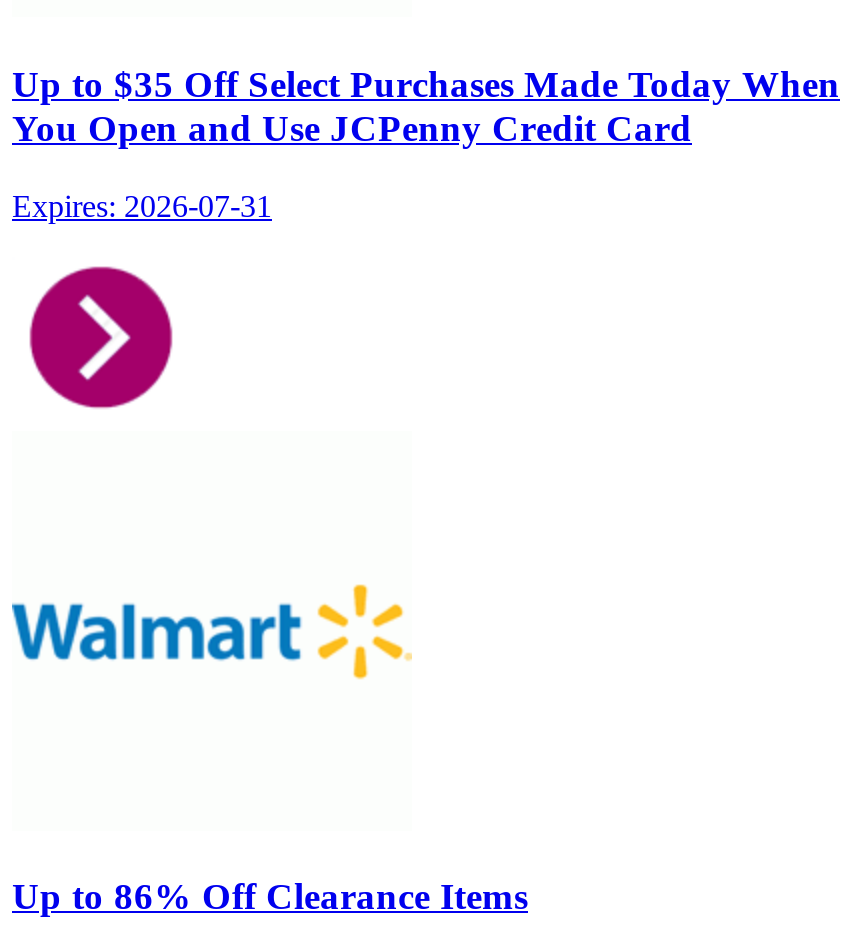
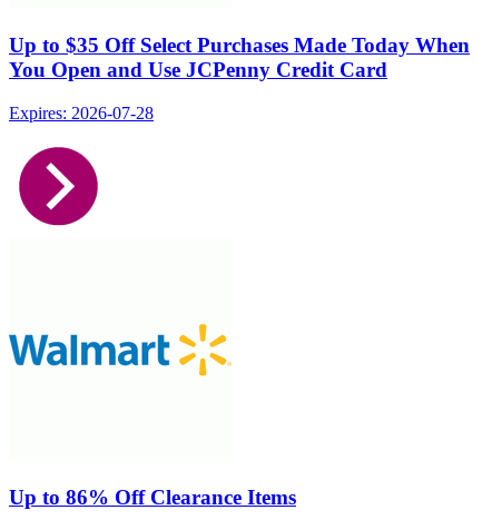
- Expires: 2026-07-31
+ Expires: 2026-07-28
